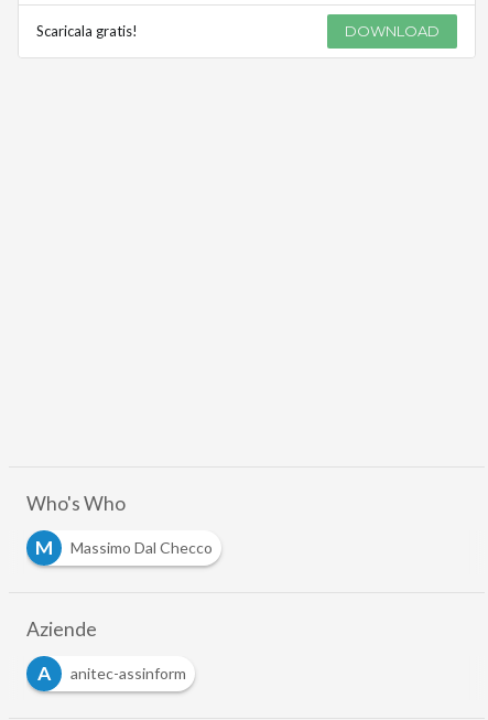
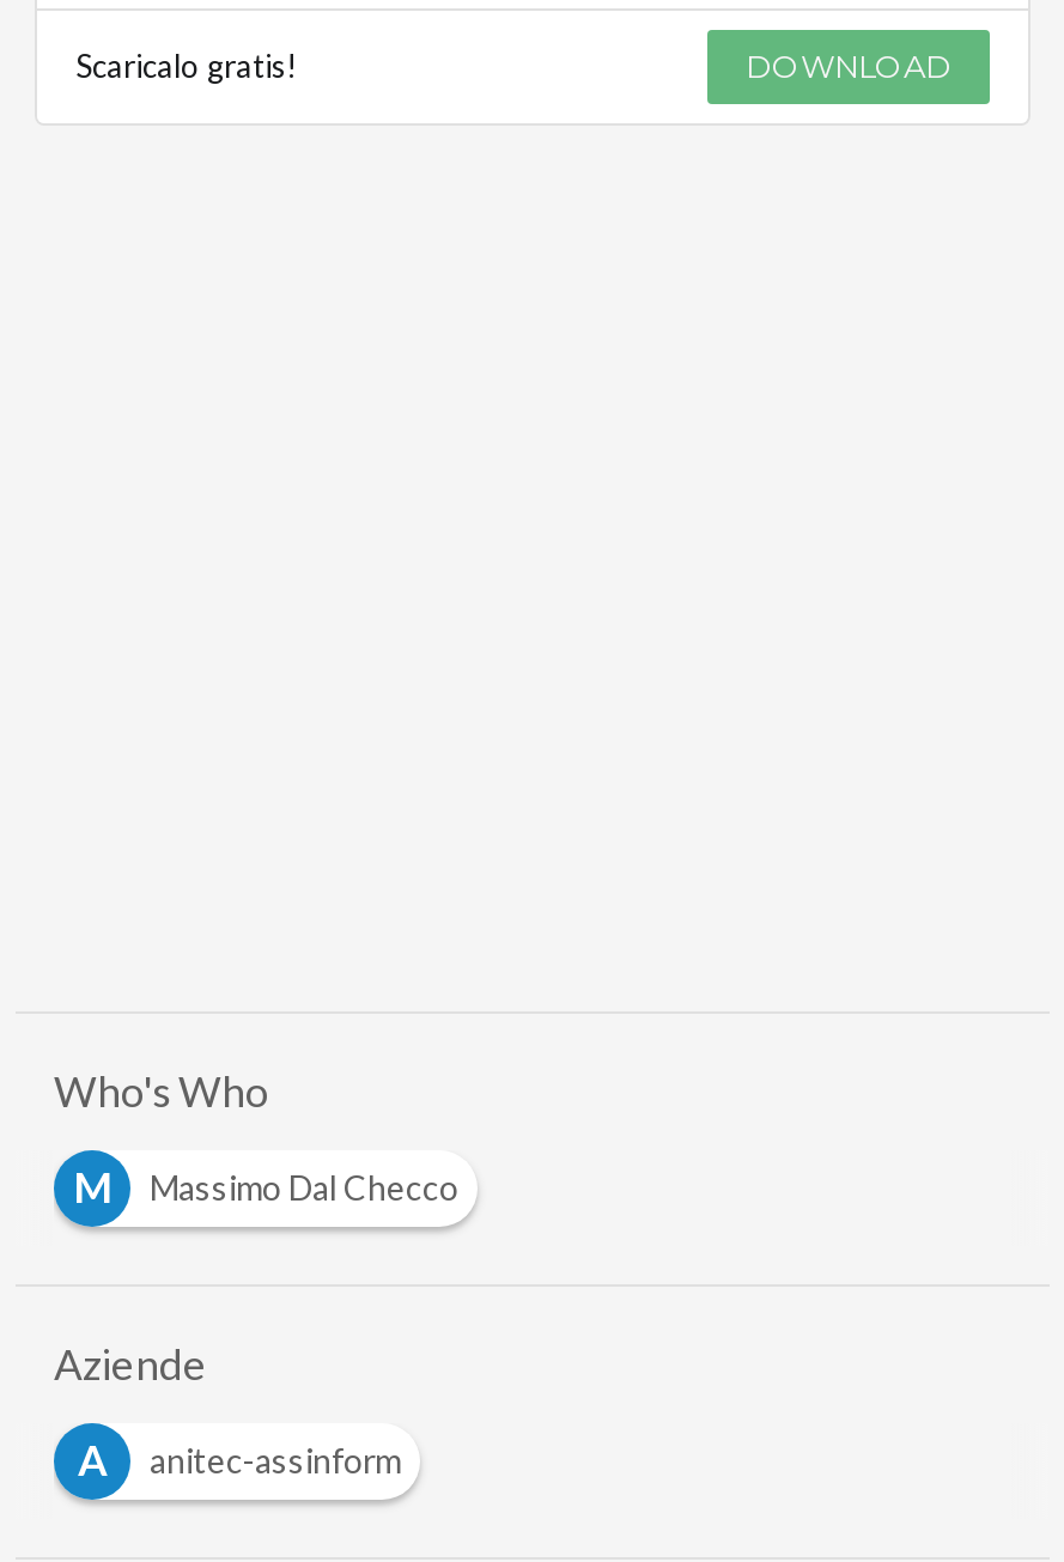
- Scaricala gratis!
+ Scaricalo gratis!
